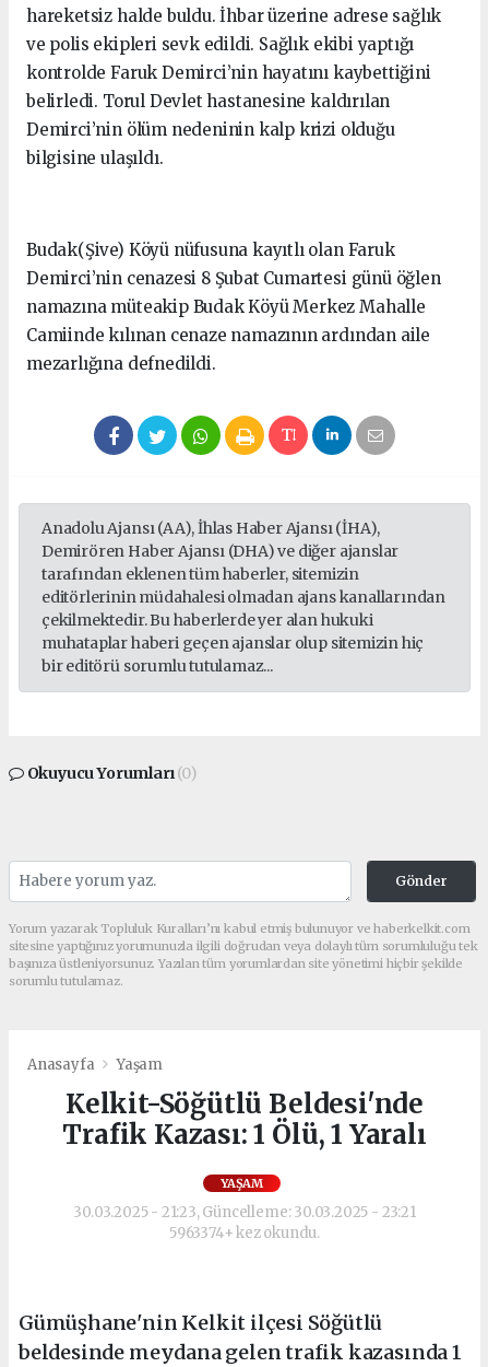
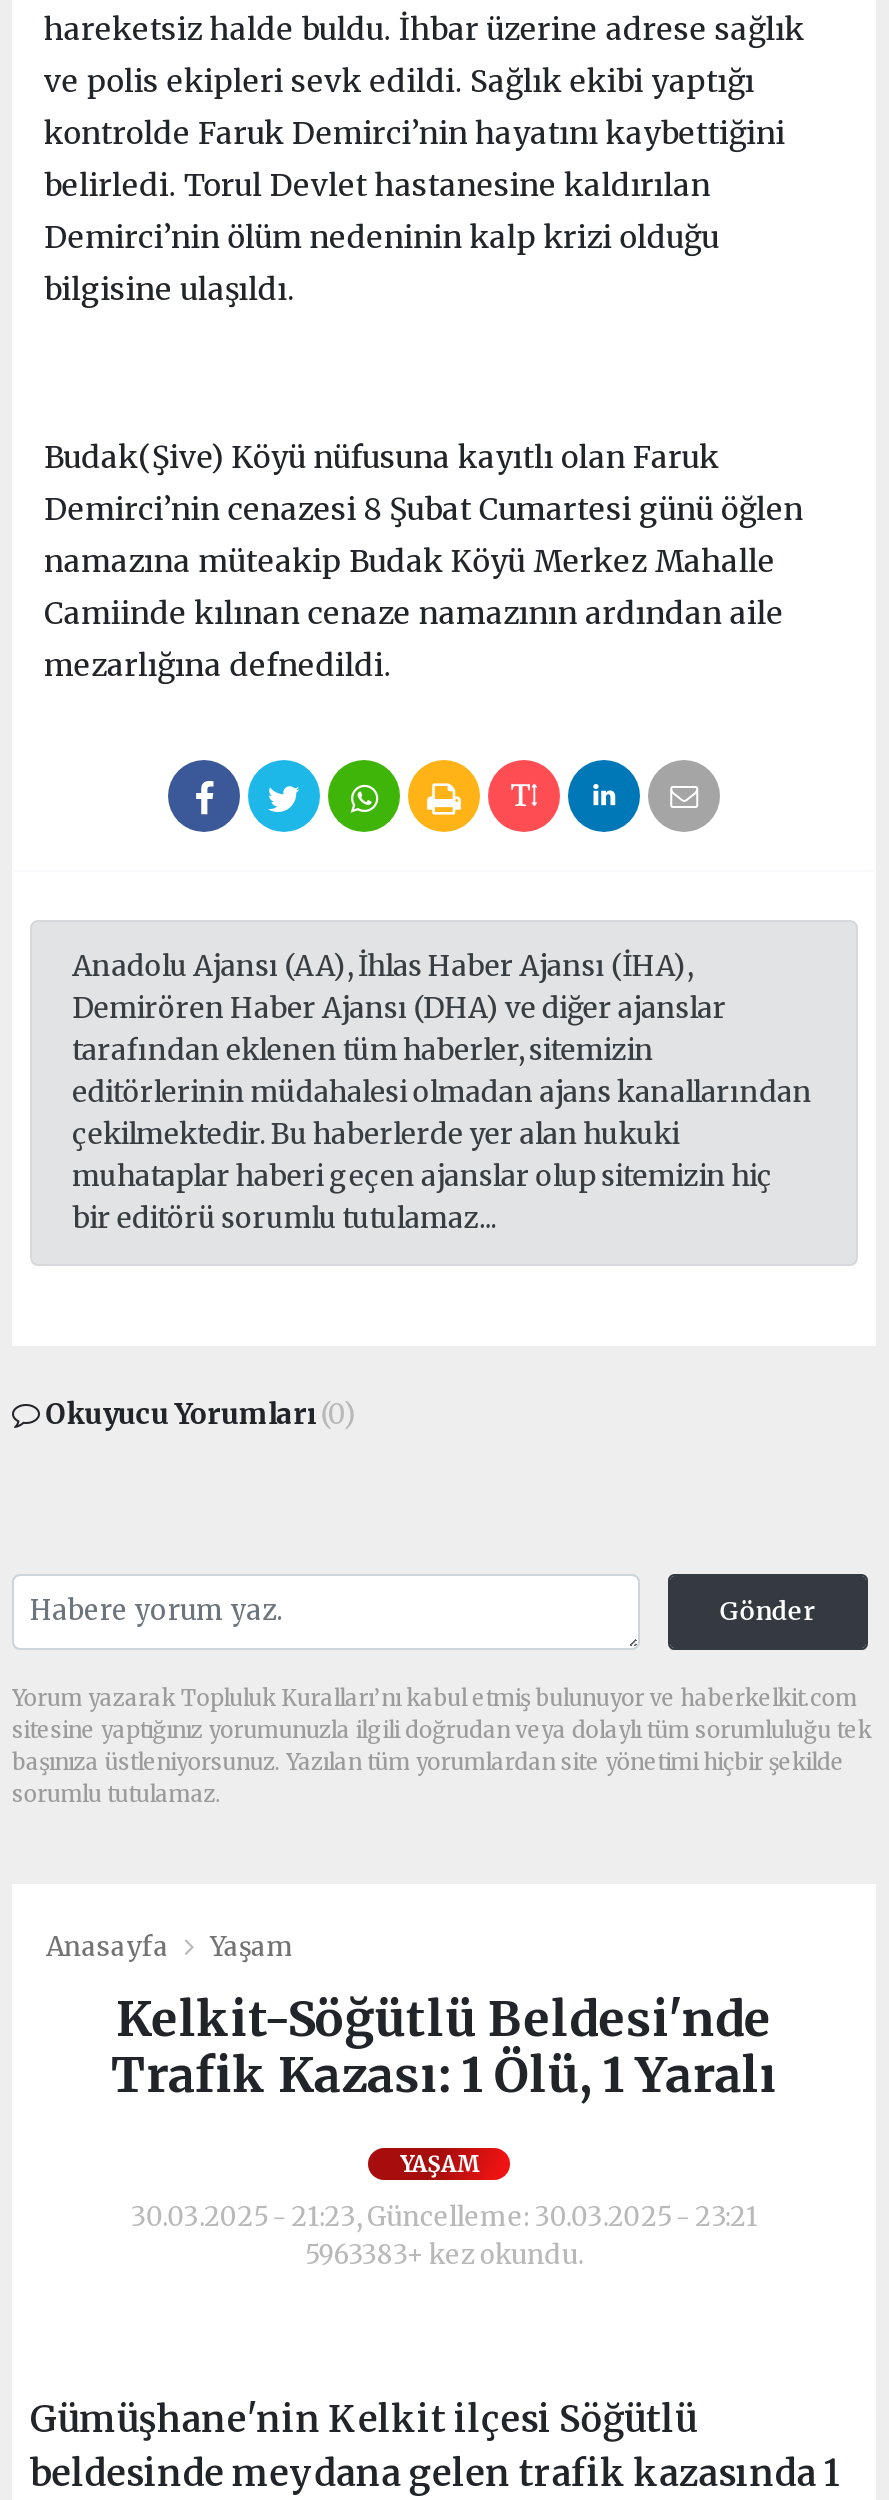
- 5963374+ kez okundu.
+ 5963383+ kez okundu.
